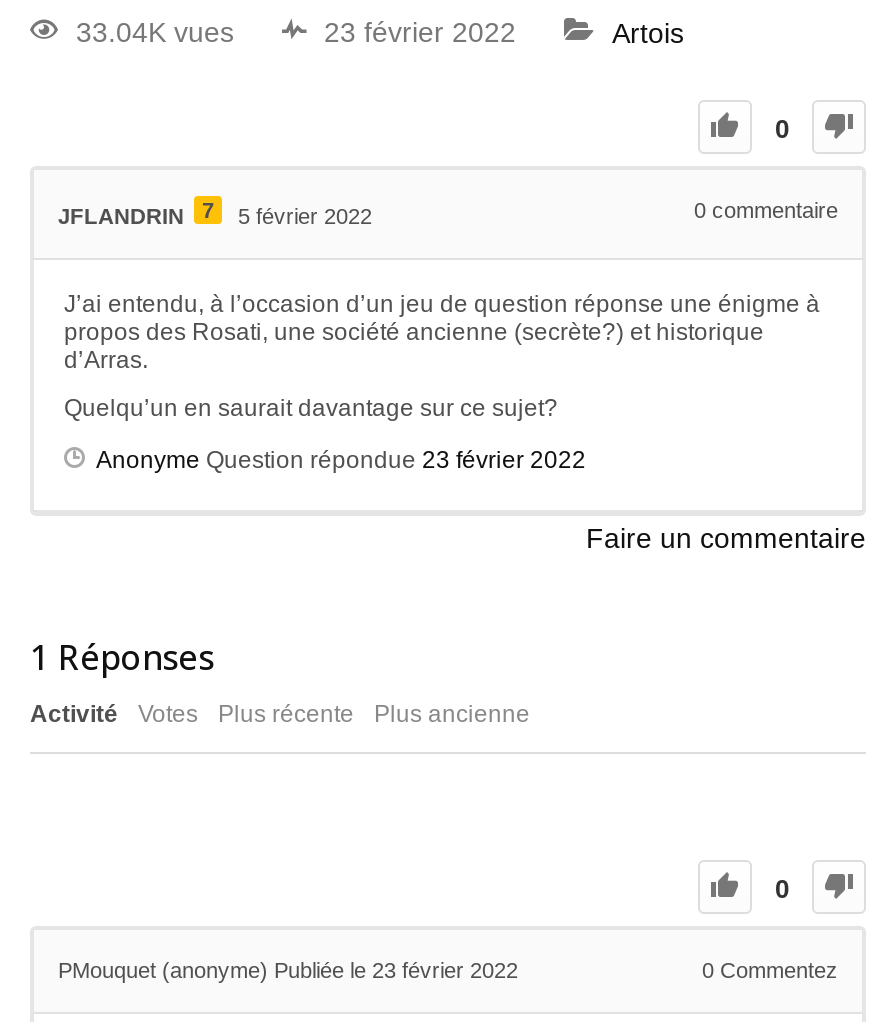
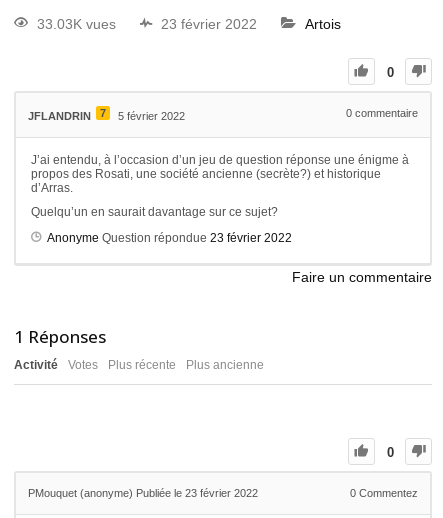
- 33.04K vues
+ 33.03K vues
